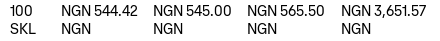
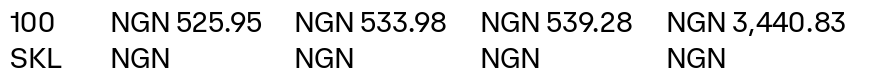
- NGN 544.42
+ NGN 525.95

- NGN 545.00
+ NGN 533.98

- NGN 565.50
+ NGN 539.28

- NGN 3,651.57
+ NGN 3,440.83
